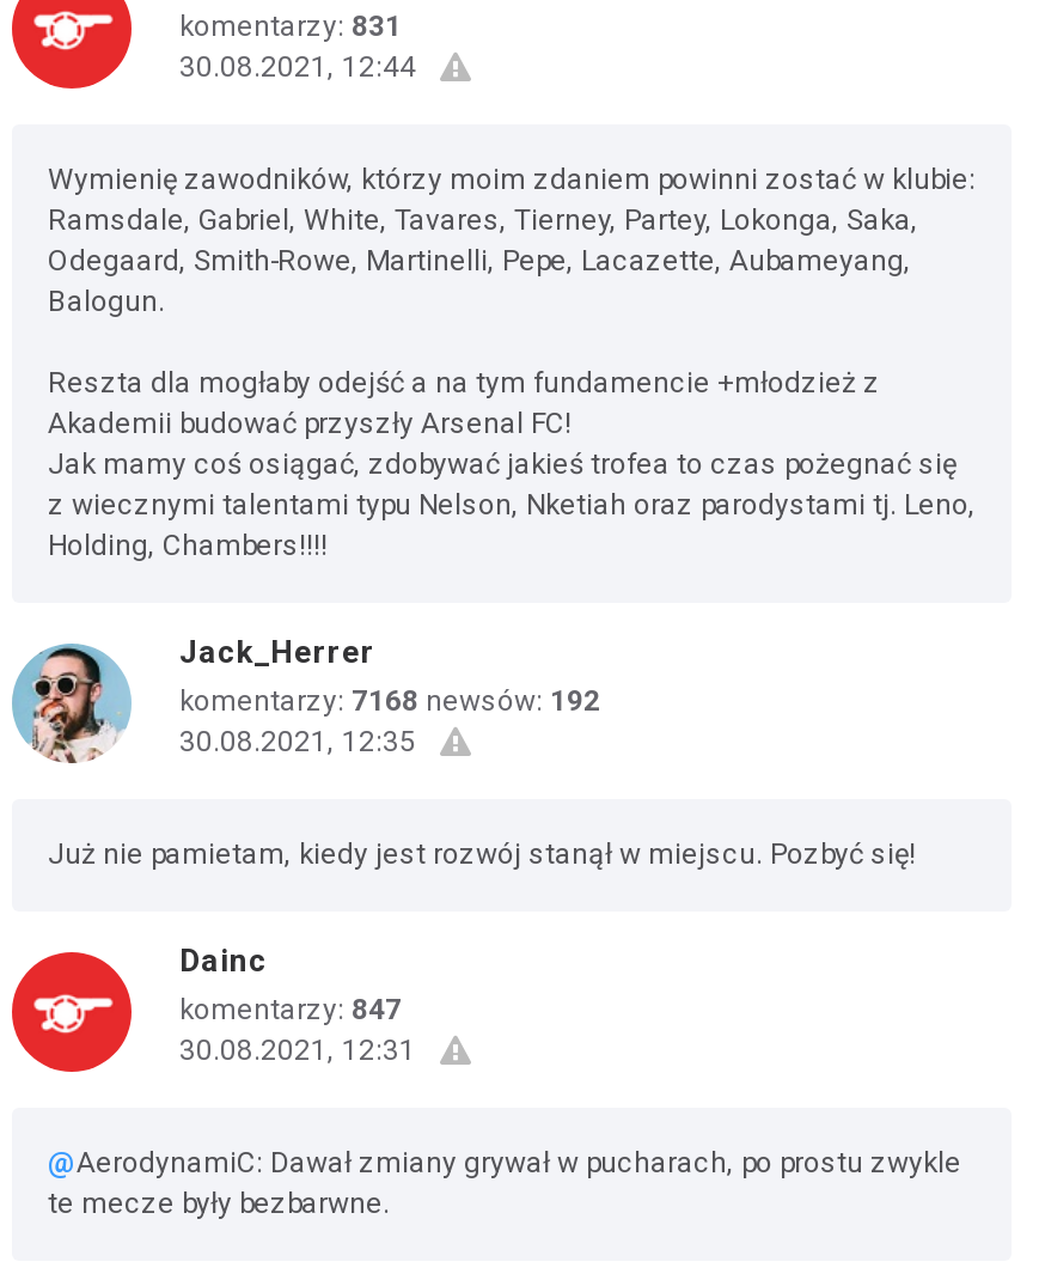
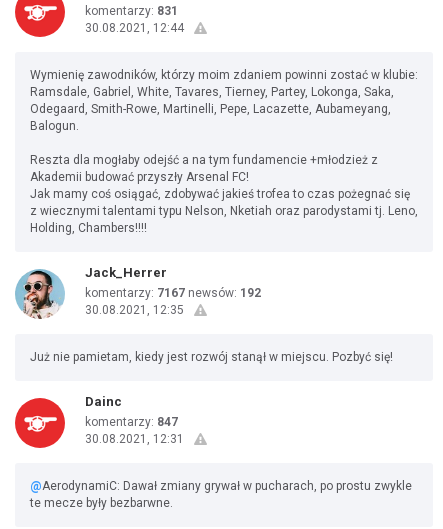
- komentarzy: 7168 newsów: 192
+ komentarzy: 7167 newsów: 192
